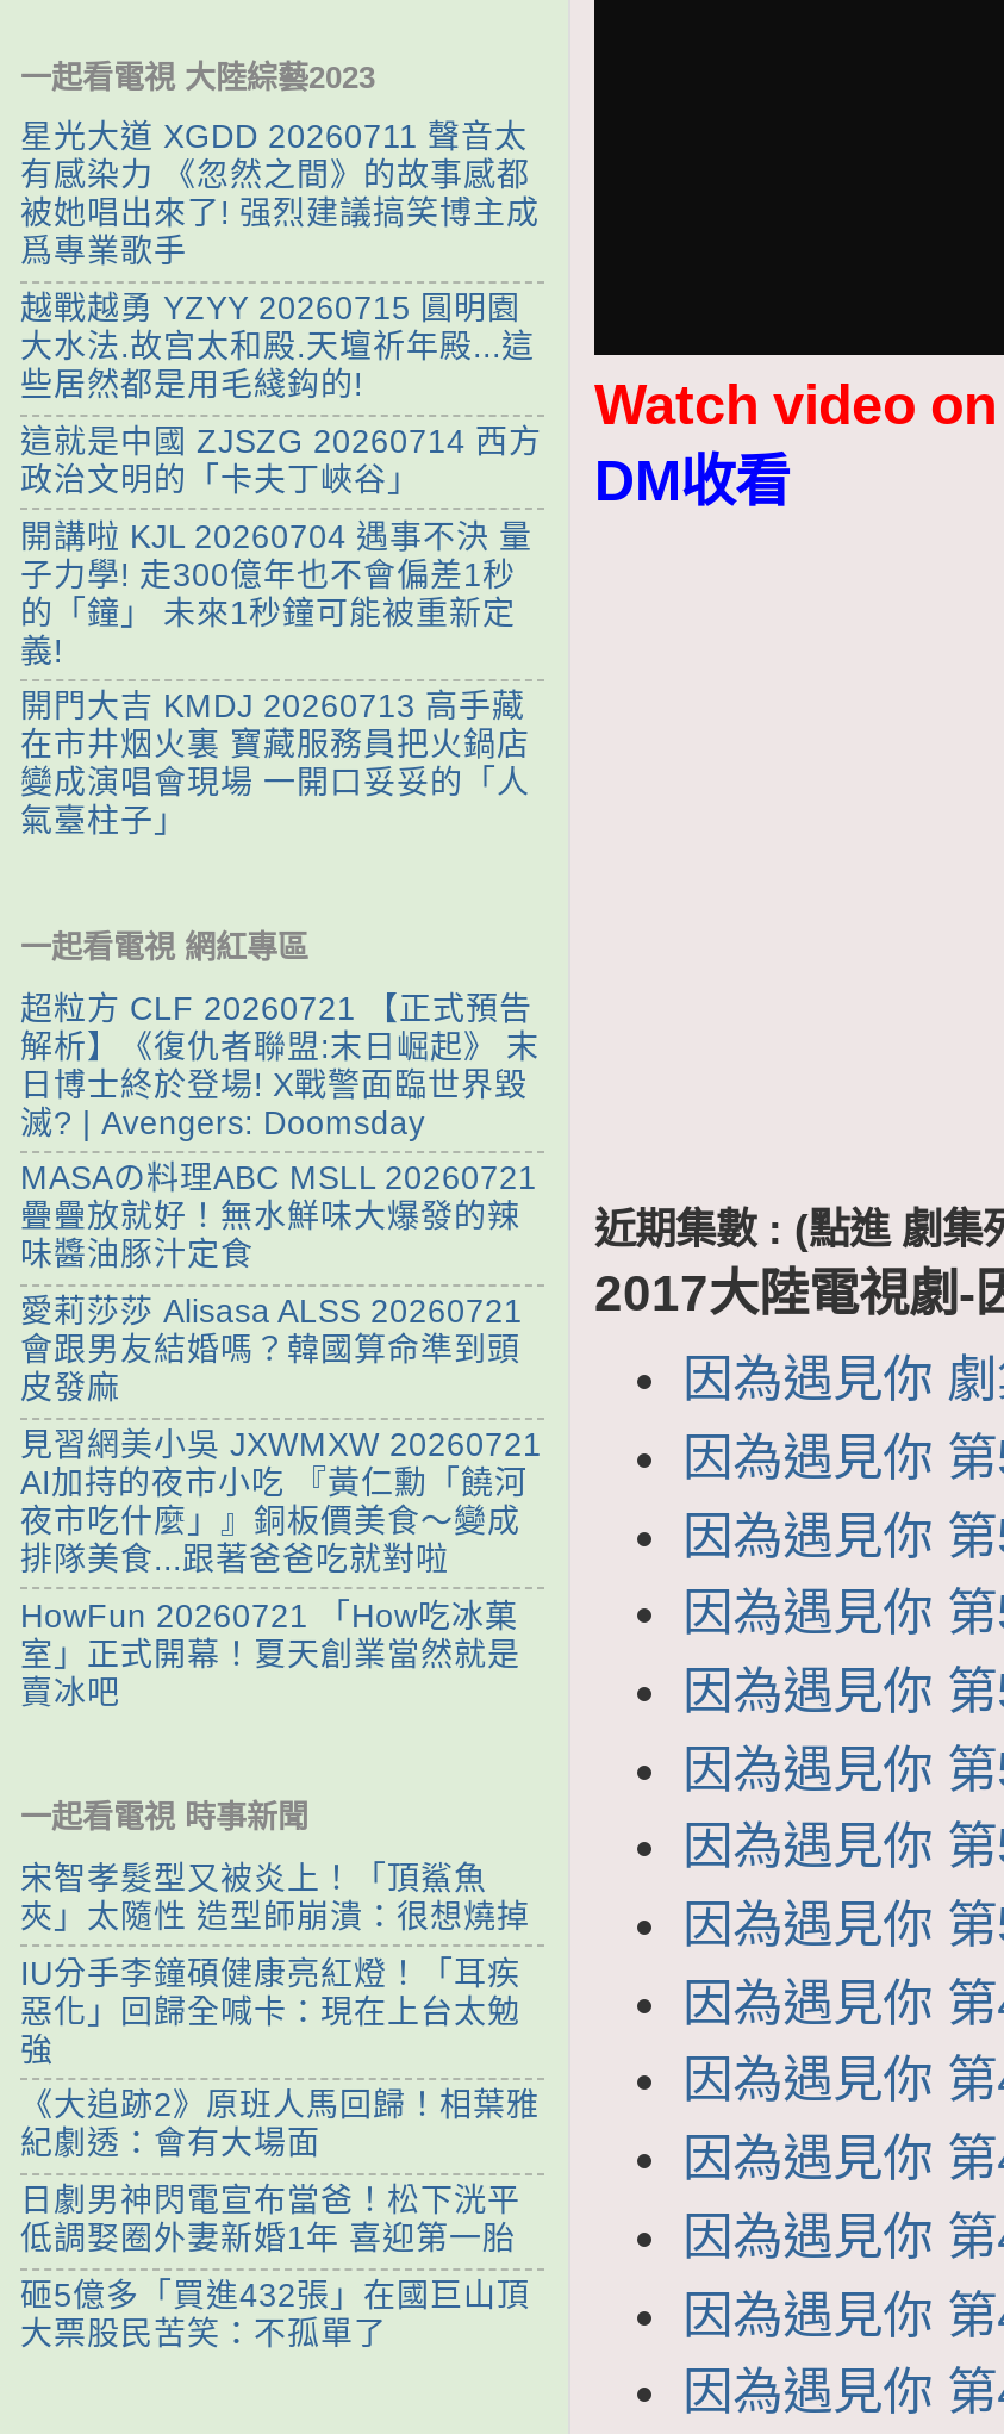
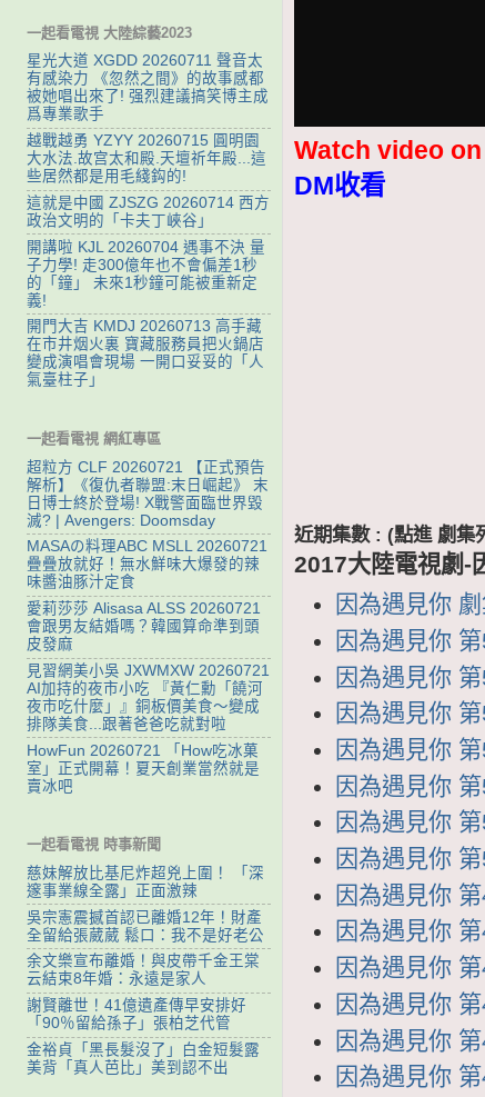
- 宋智孝髮型又被炎上！「頂鯊魚
- 夾」太隨性 造型師崩潰：很想燒掉
+ 慈妹解放比基尼炸超兇上圍！ 「深
+ 邃事業線全露」正面激辣

- IU分手李鐘碩健康亮紅燈！「耳疾
- 惡化」回歸全喊卡：現在上台太勉
- 強
+ 吳宗憲震撼首認已離婚12年！財產
+ 全留給張葳葳 鬆口：我不是好老公

- 《大追跡2》原班人馬回歸！相葉雅
- 紀劇透：會有大場面
+ 余文樂宣布離婚！與皮帶千金王棠
+ 云結束8年婚：永遠是家人

- 日劇男神閃電宣布當爸！松下洸平
- 低調娶圈外妻新婚1年 喜迎第一胎
+ 謝賢離世！41億遺產傳早安排好
+ 「90％留給孫子」張柏芝代管

- 砸5億多「買進432張」在國巨山頂
- 大票股民苦笑：不孤單了
+ 金裕貞「黑長髮沒了」白金短髮露
+ 美背「真人芭比」美到認不出
